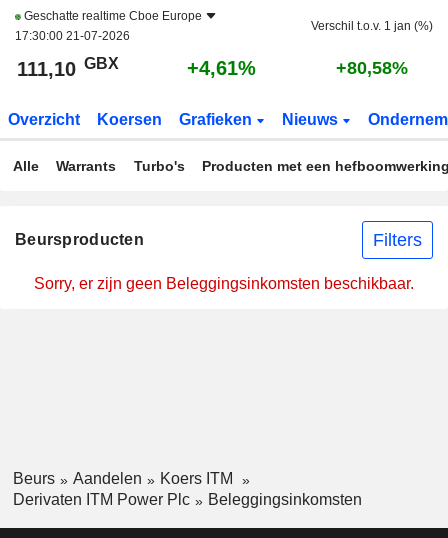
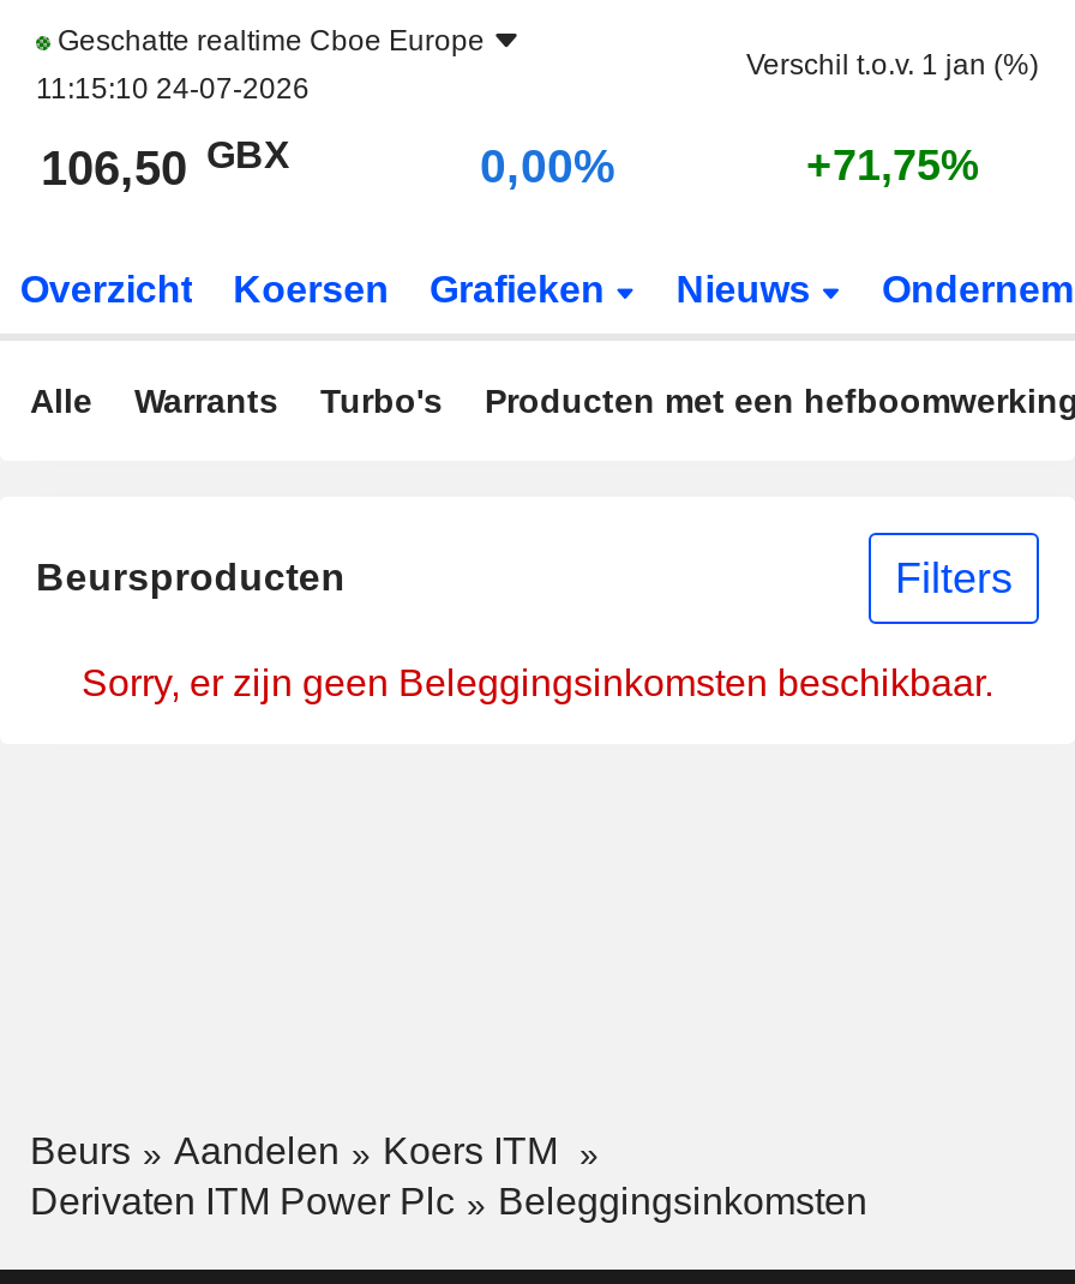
- 17:30:00 21-07-2026
+ 11:15:10 24-07-2026

- 111,10 GBX
+ 106,50 GBX

- +4,61%
+ 0,00%

- +80,58%
+ +71,75%
